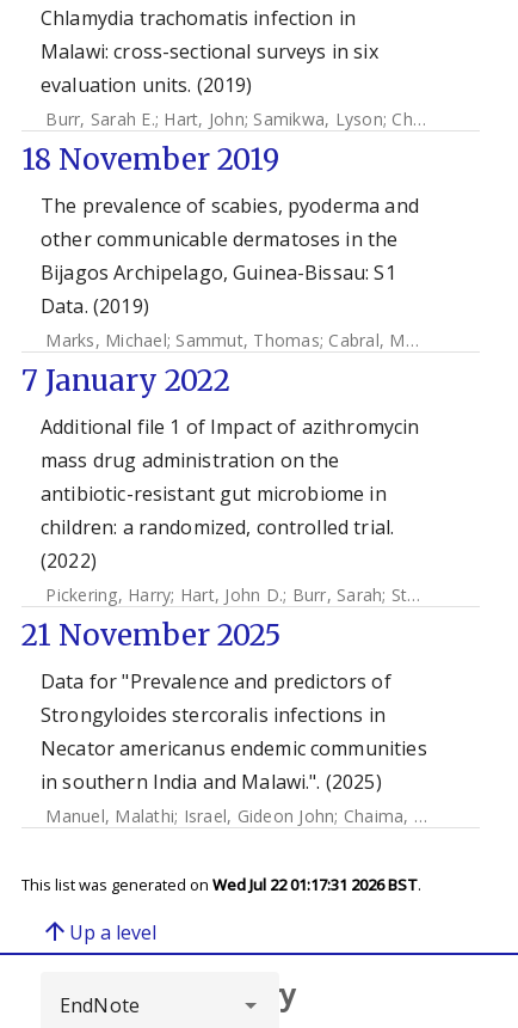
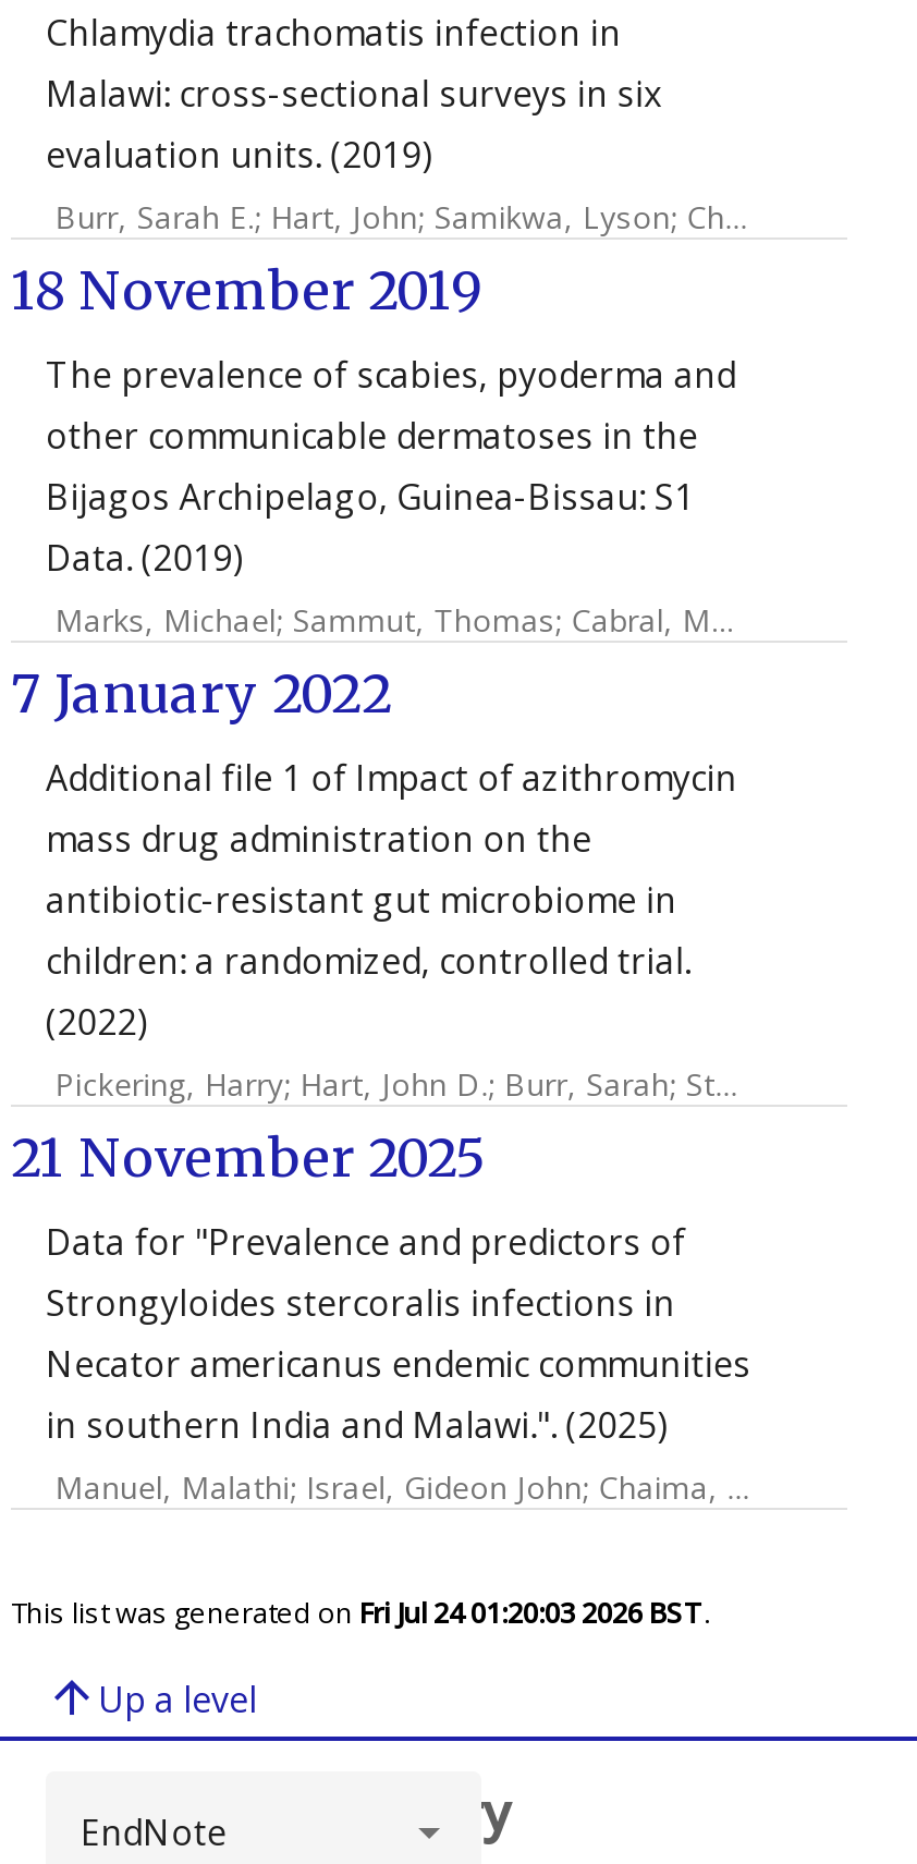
- This list was generated on Wed Jul 22 01:17:31 2026 BST.
+ This list was generated on Fri Jul 24 01:20:03 2026 BST.
